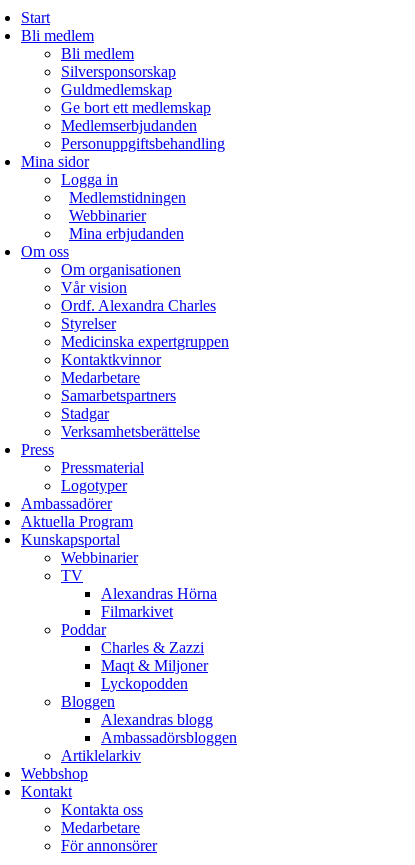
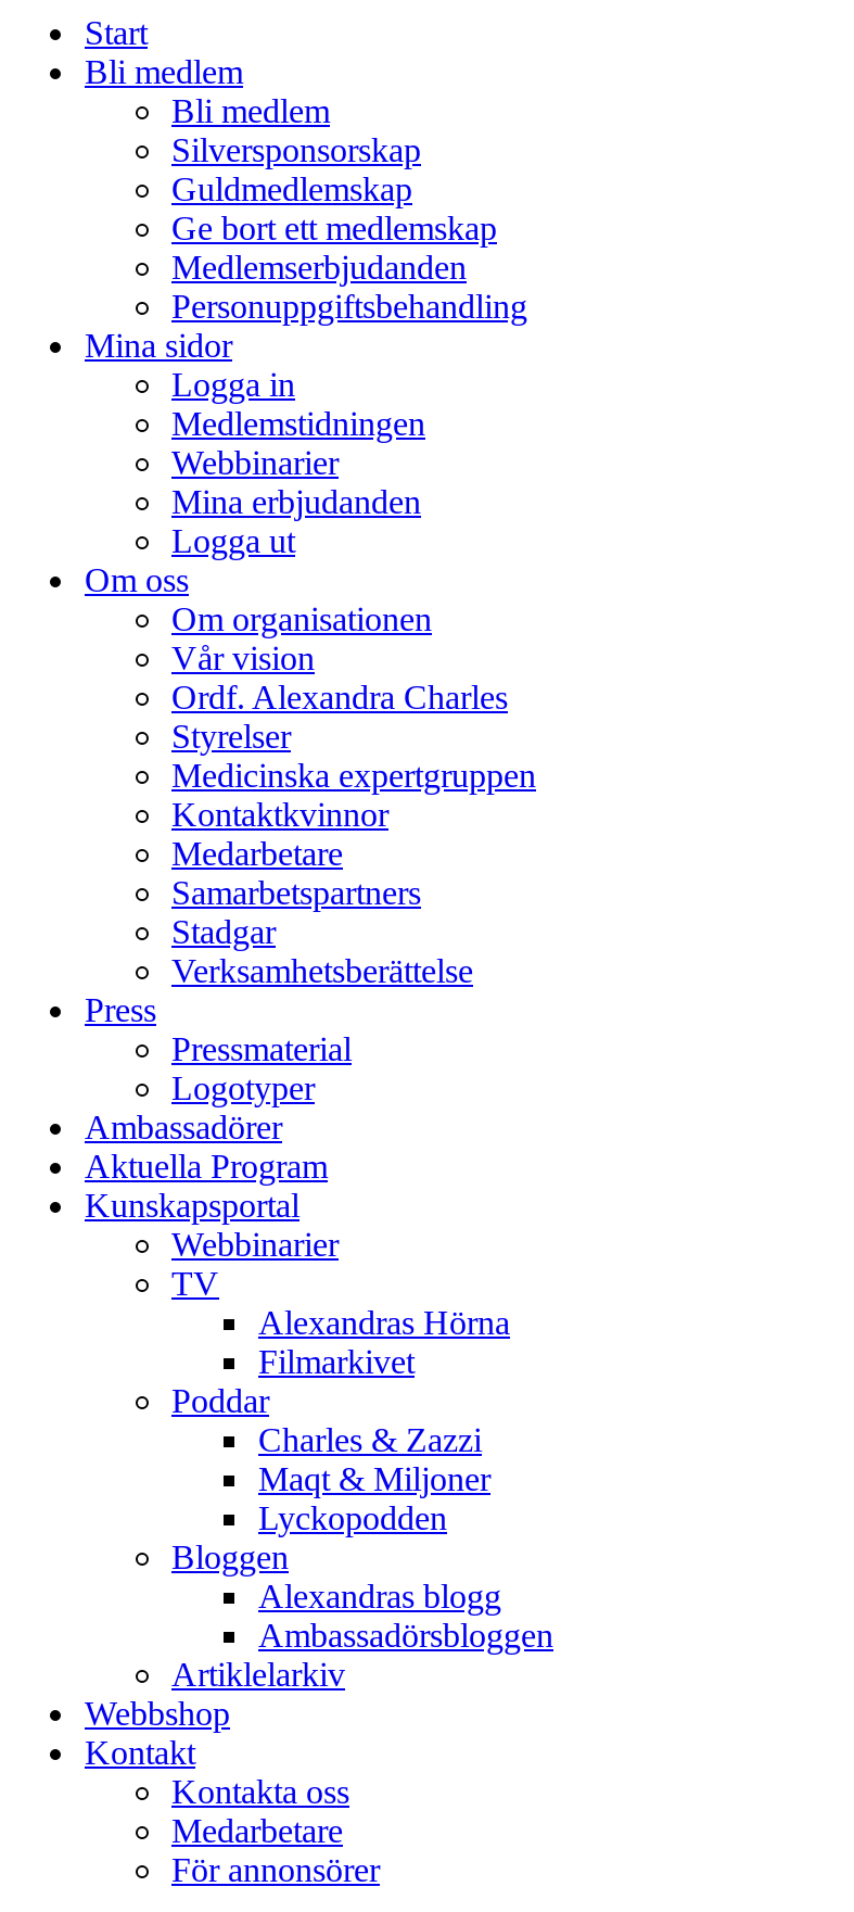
+ Logga ut
